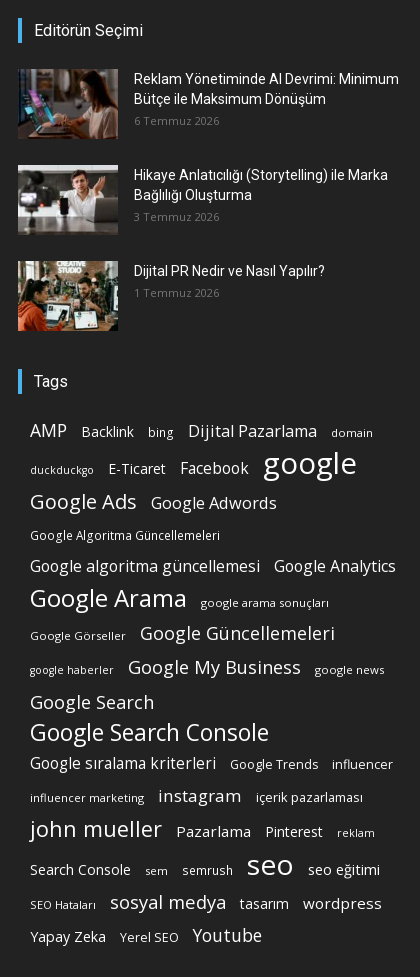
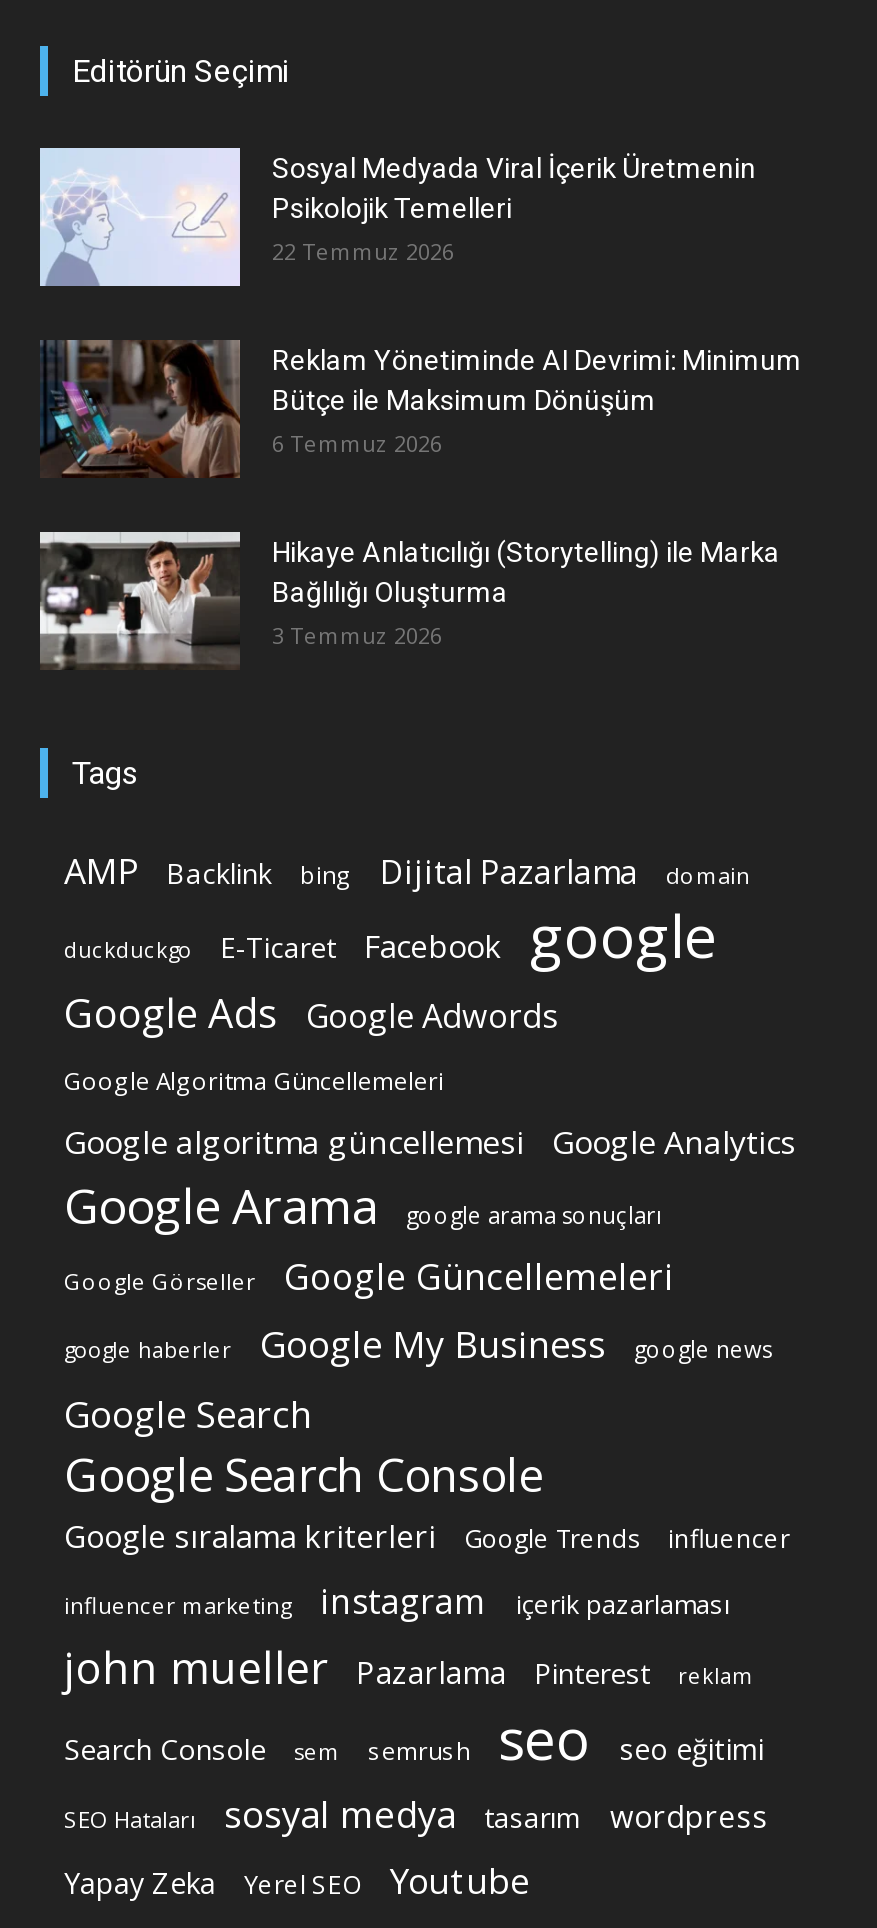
+ [image]
+ Sosyal Medyada Viral İçerik Üretmenin
+ Psikolojik Temelleri
+ 22 Temmuz 2026

moved down: [image] | Reklam Yönetiminde AI Devrimi: Minimum | Bütçe ile Maksimum Dönüşüm | 6 Temmuz 2026 | Hikaye Anlatıcılığı (Storytelling) ile Marka | Bağlılığı Oluşturma | 3 Temmuz 2026

- [image]
- Dijital PR Nedir ve Nasıl Yapılır?
- 1 Temmuz 2026
